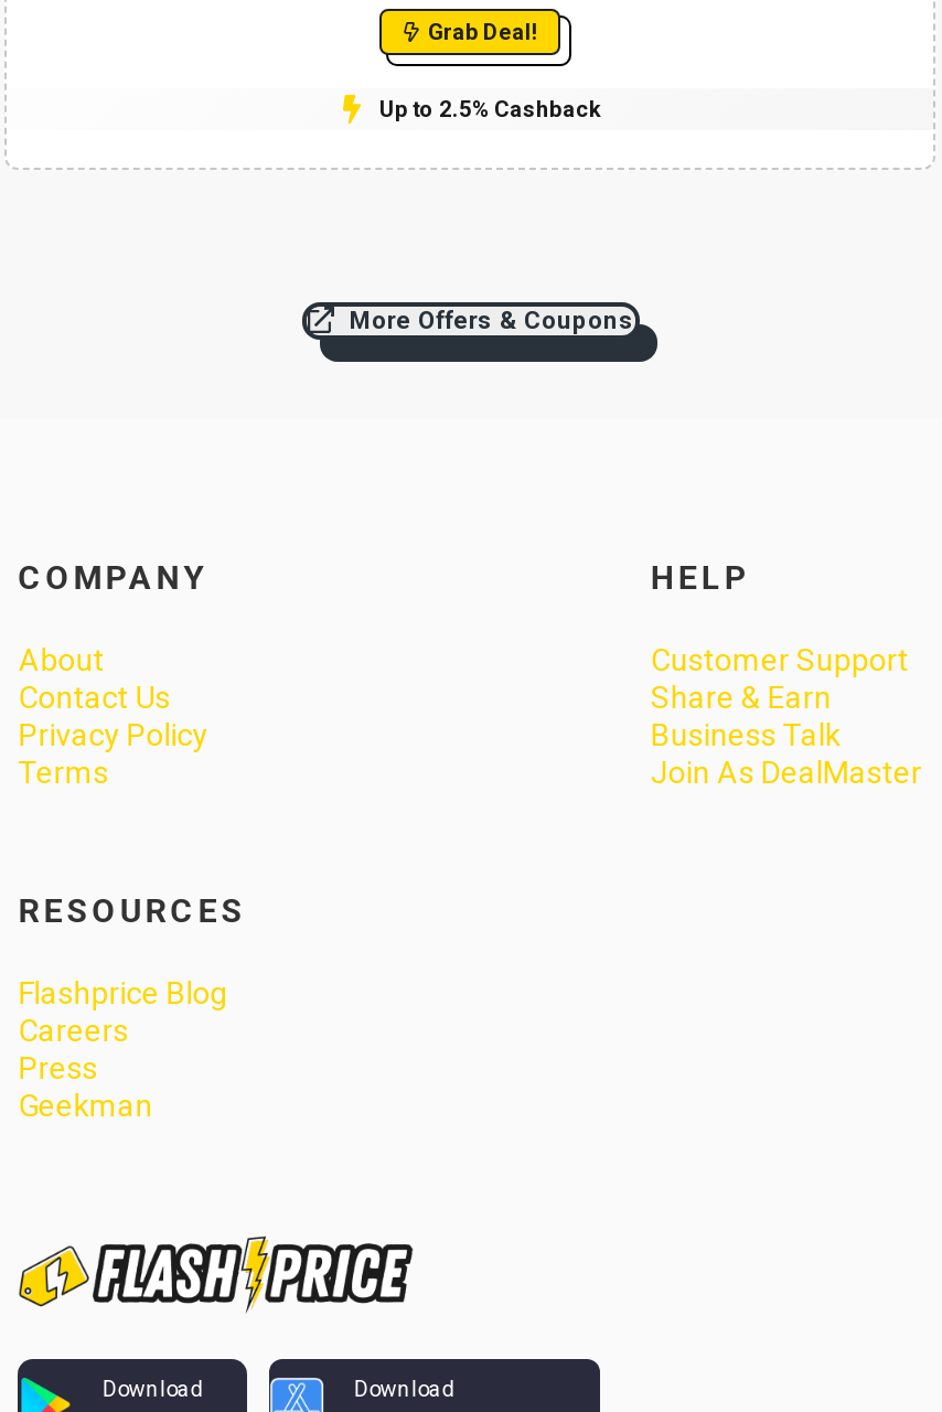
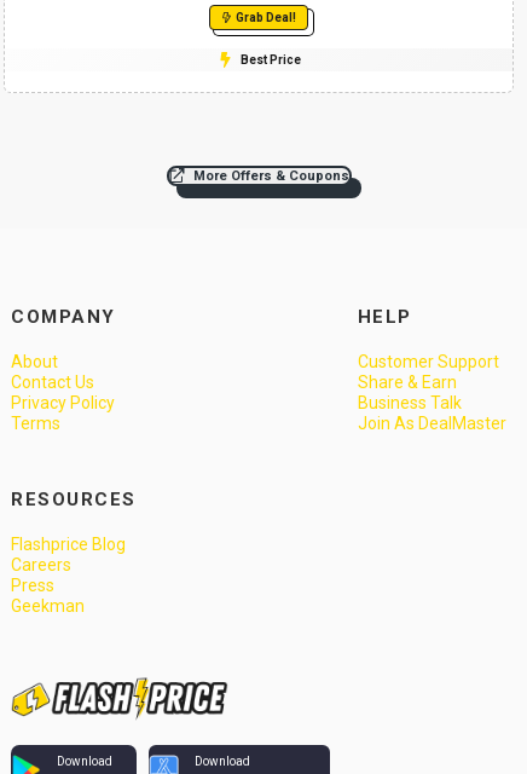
- Up to 2.5% Cashback
+ Best Price
